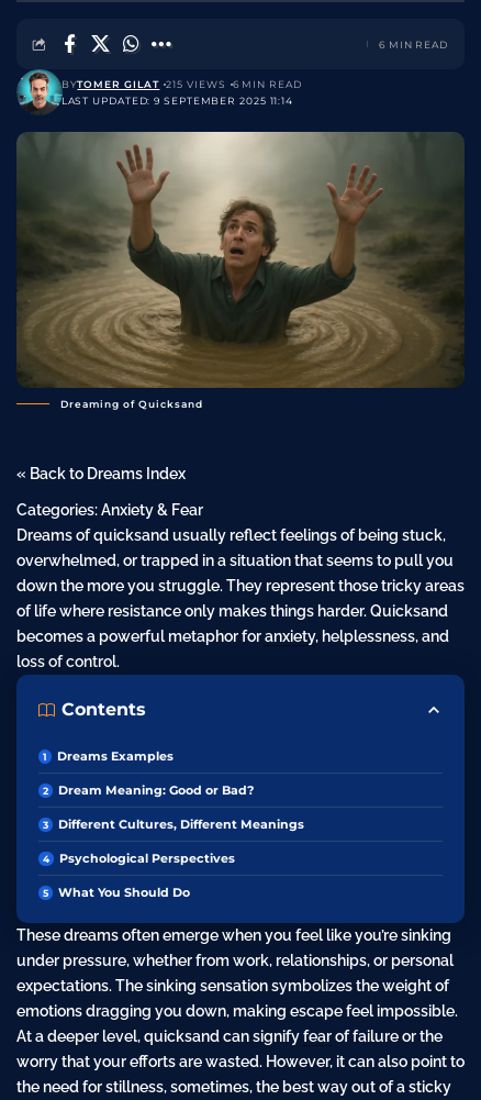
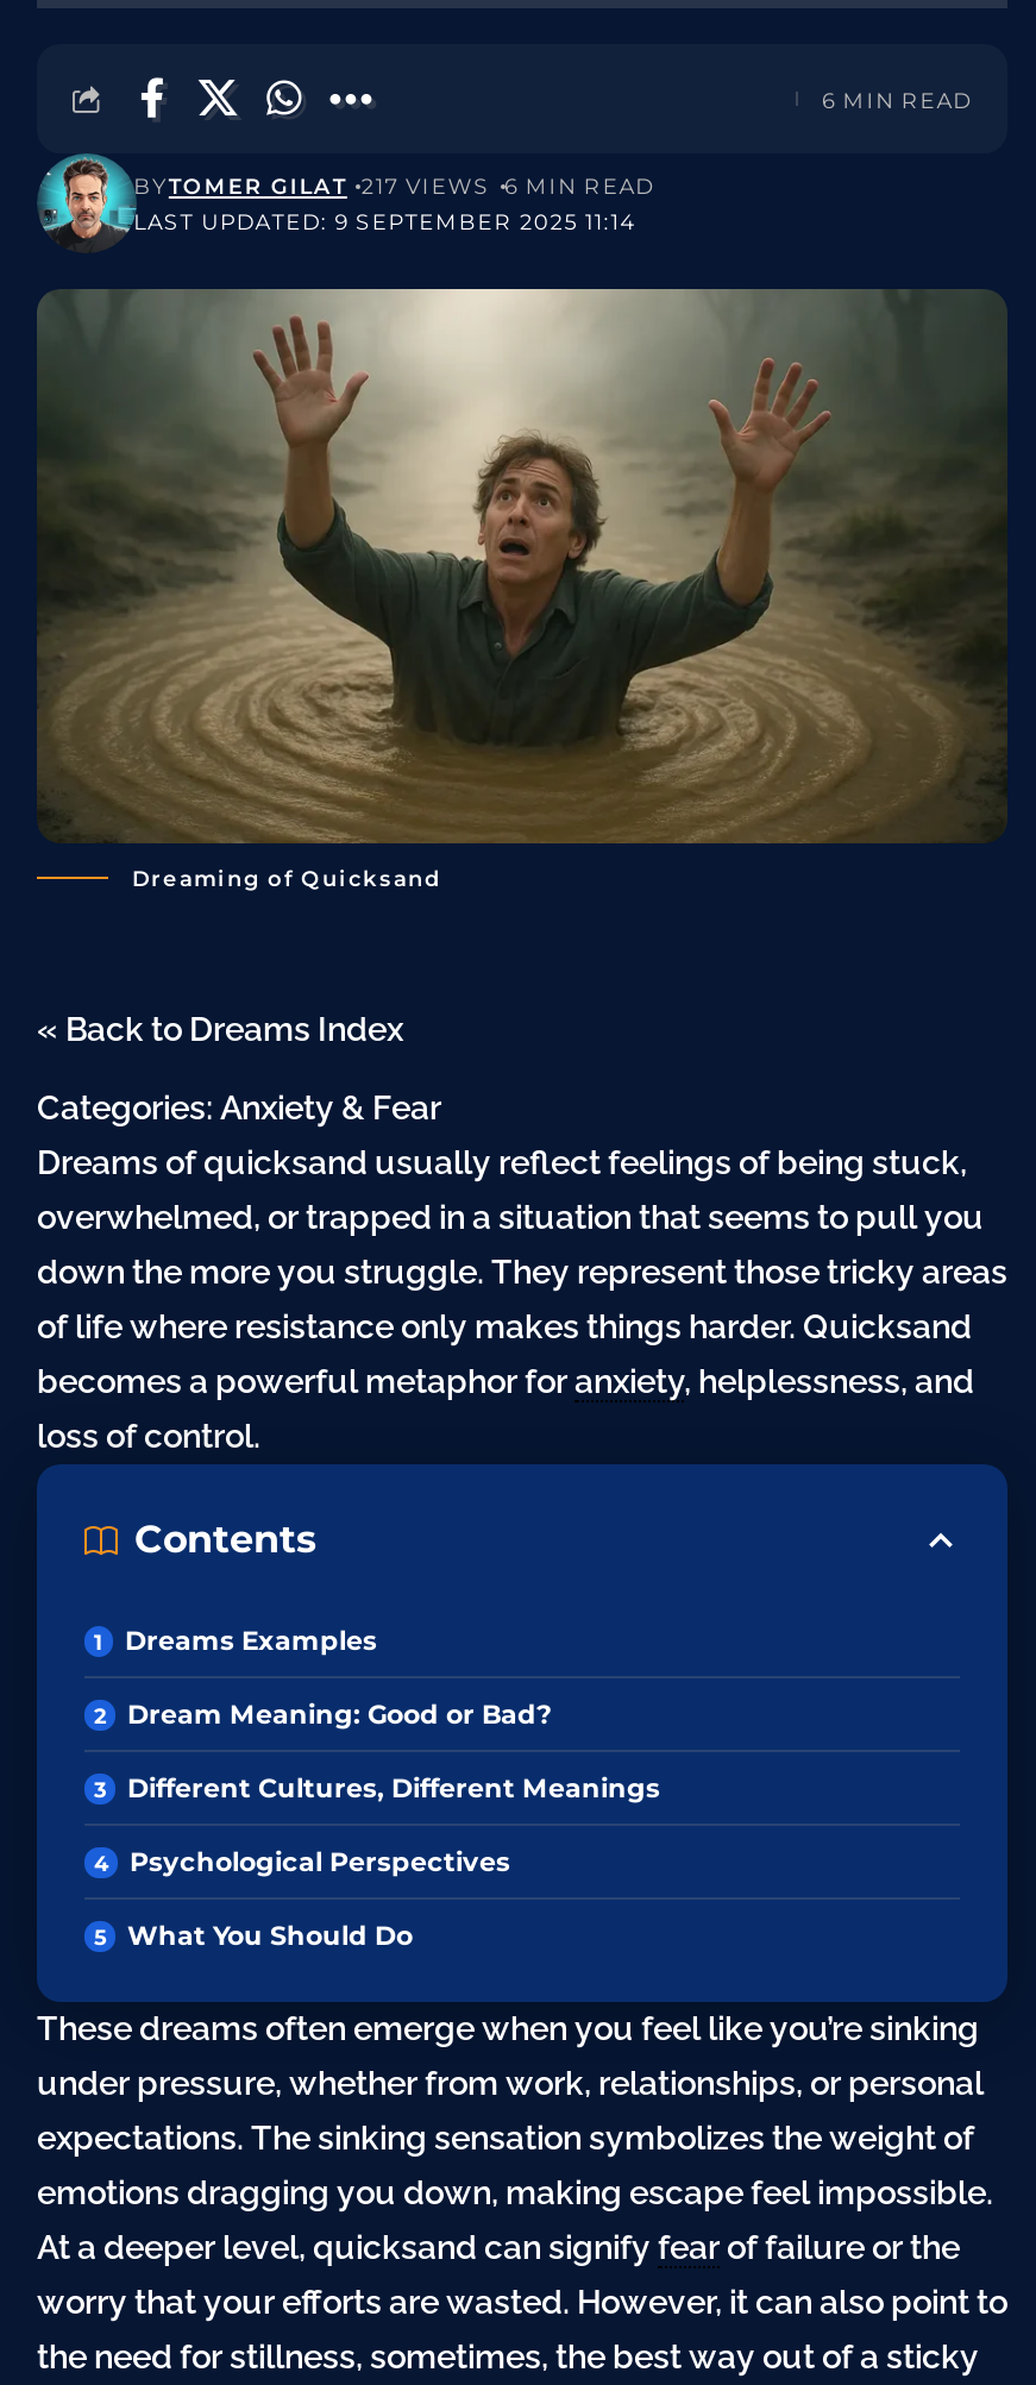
- BYTOMER GILAT 215 VIEWS 6 MIN READ
+ BYTOMER GILAT 217 VIEWS 6 MIN READ
